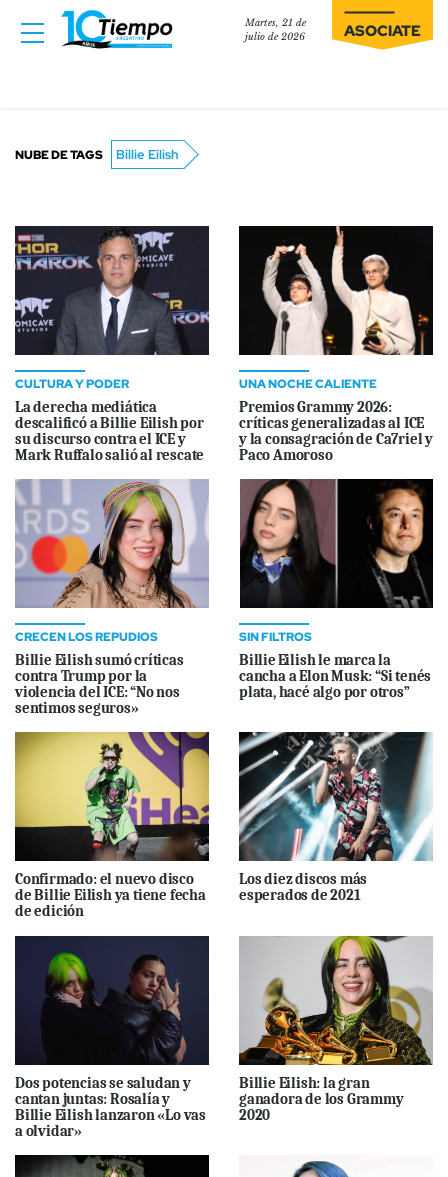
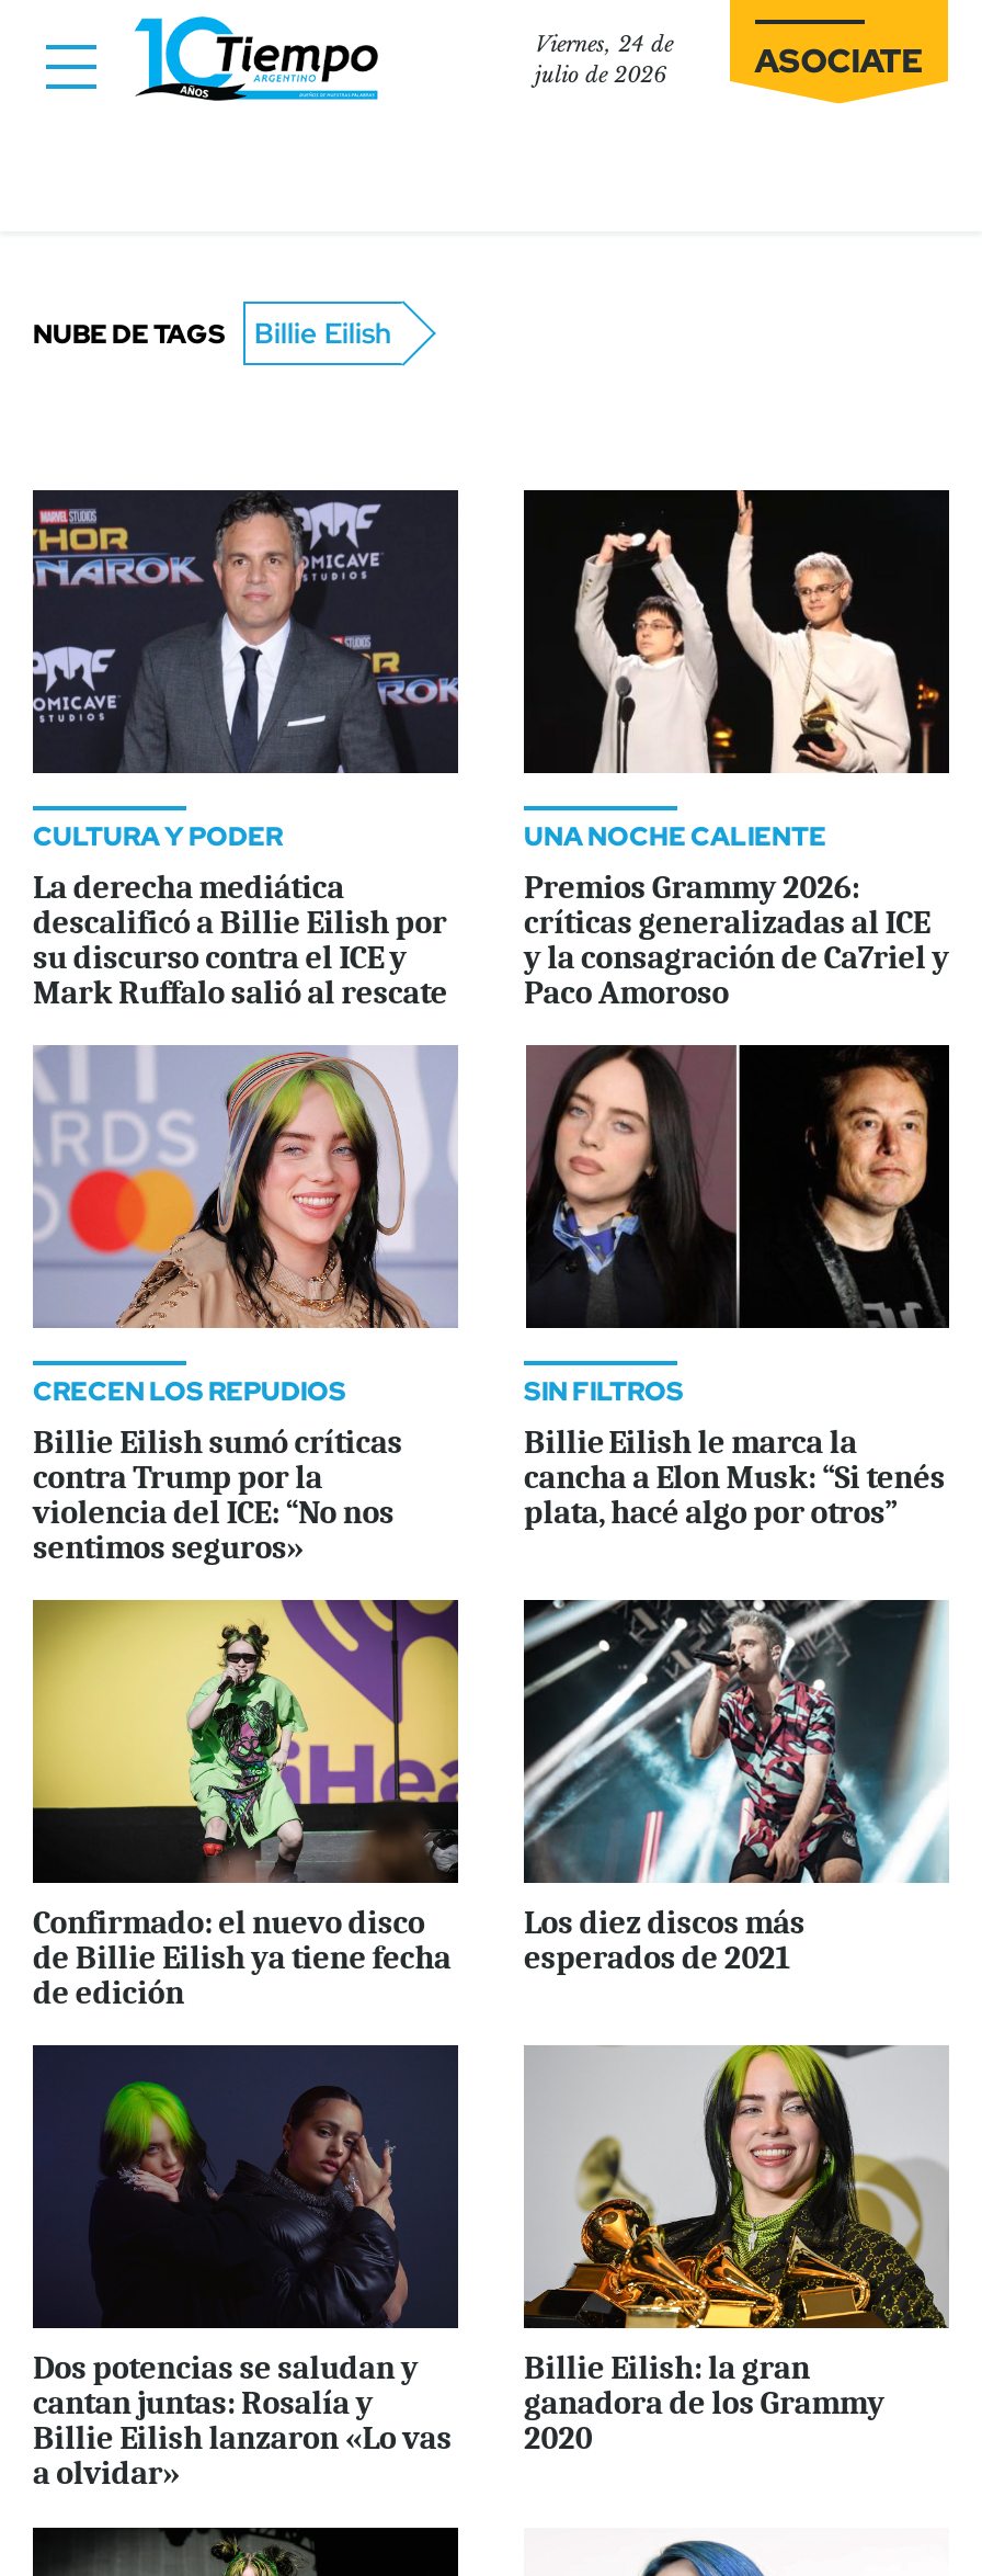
- Martes, 21 de
+ Viernes, 24 de
